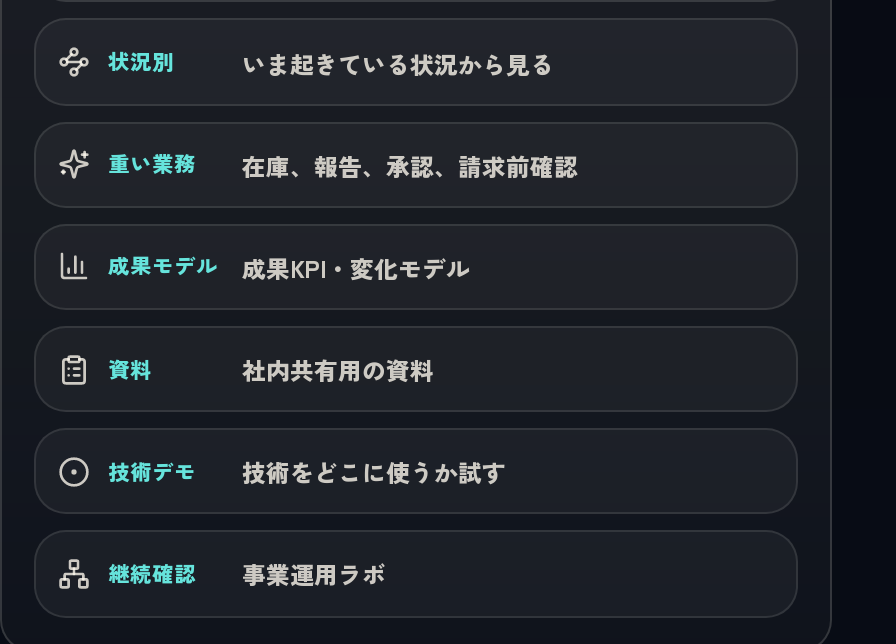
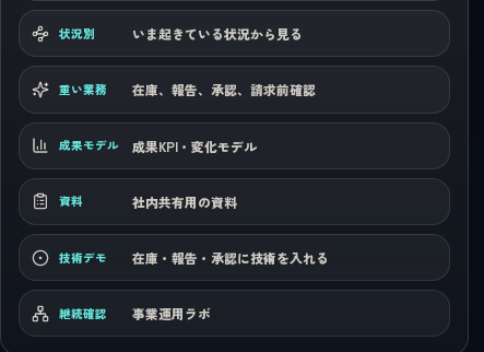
- 技術をどこに使うか試す
+ 在庫・報告・承認に技術を入れる
